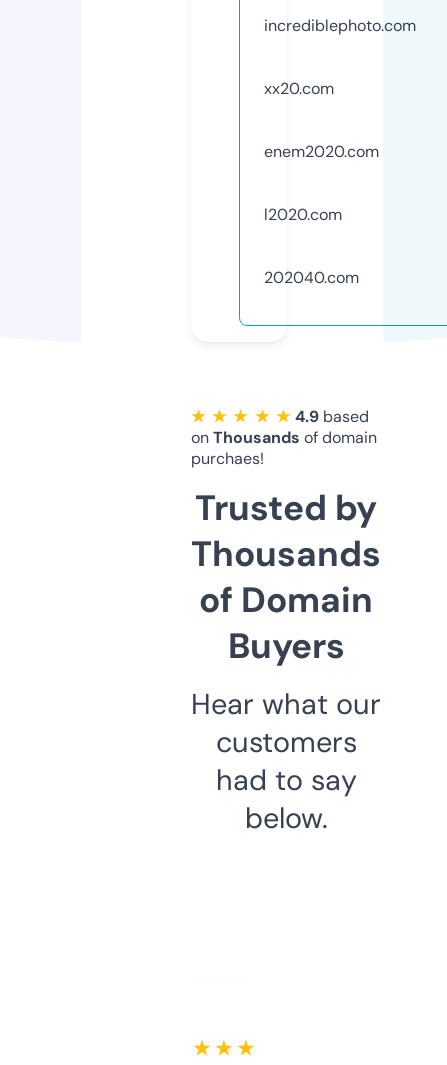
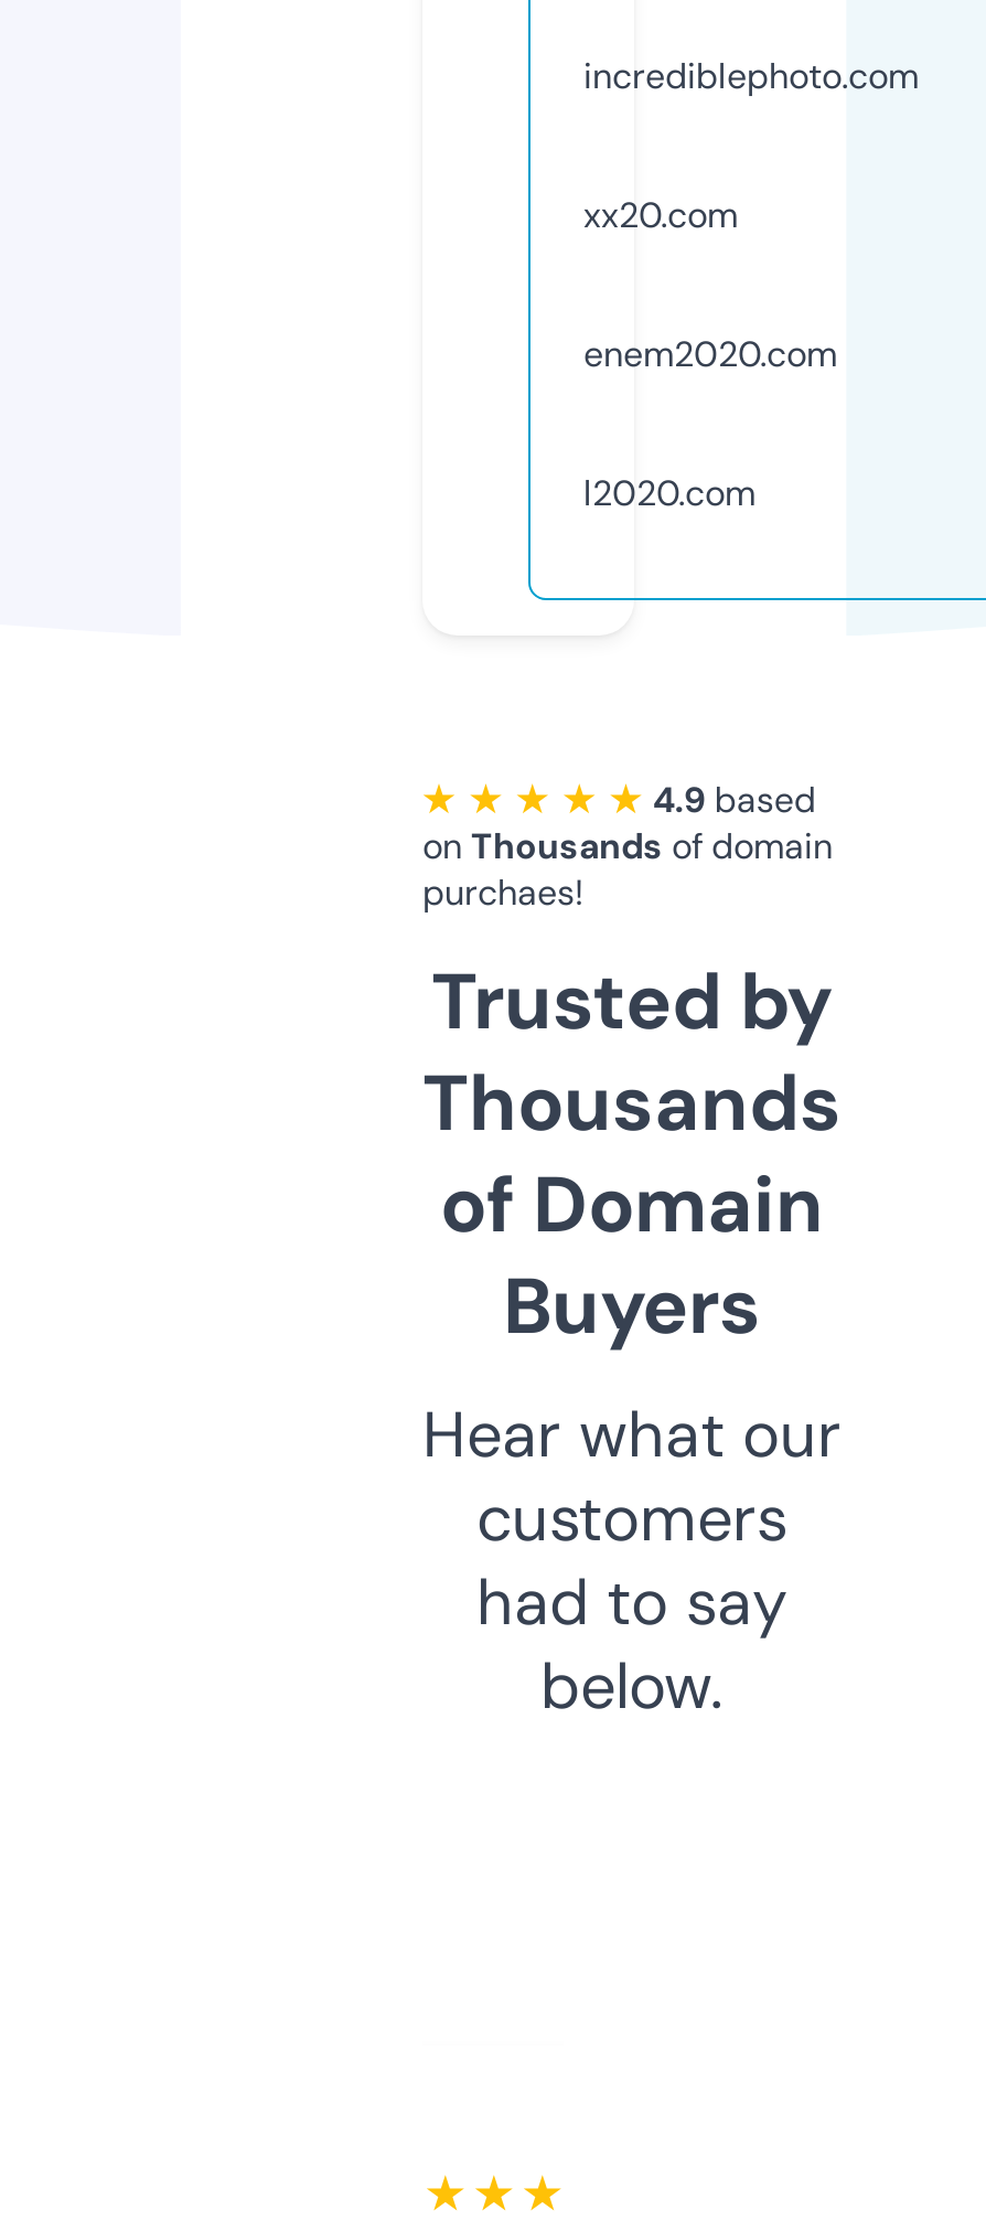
- 202040.com
